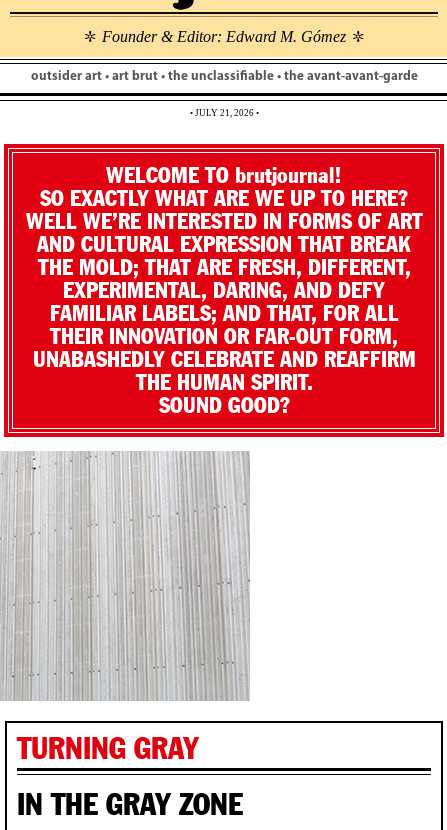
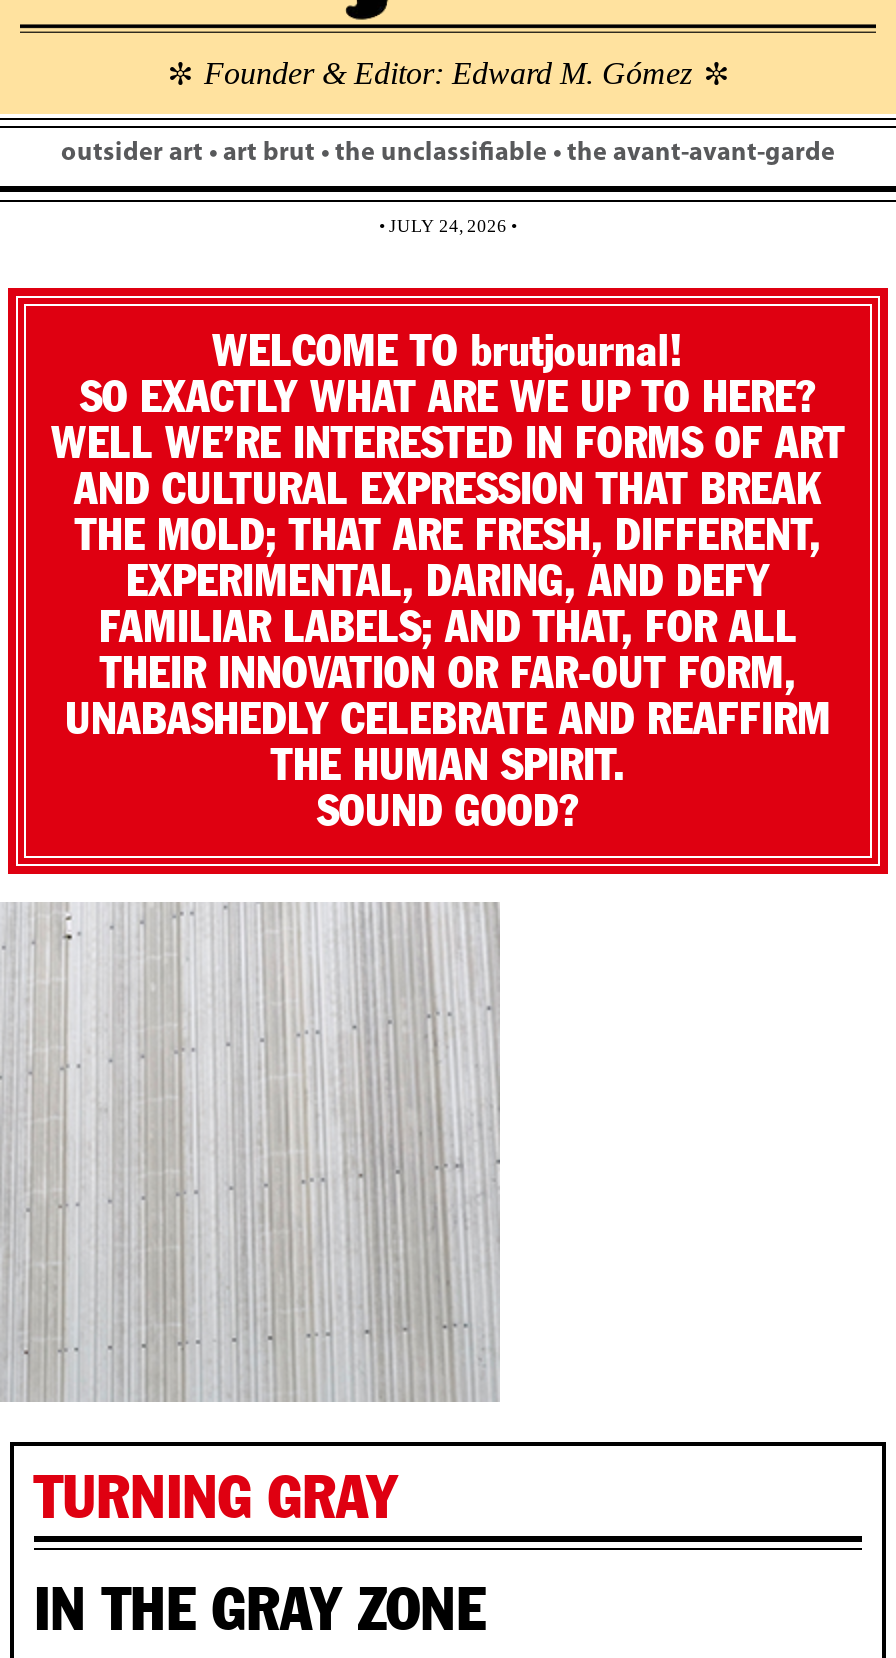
- • JULY 21, 2026 •
+ • JULY 24, 2026 •
